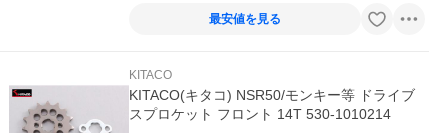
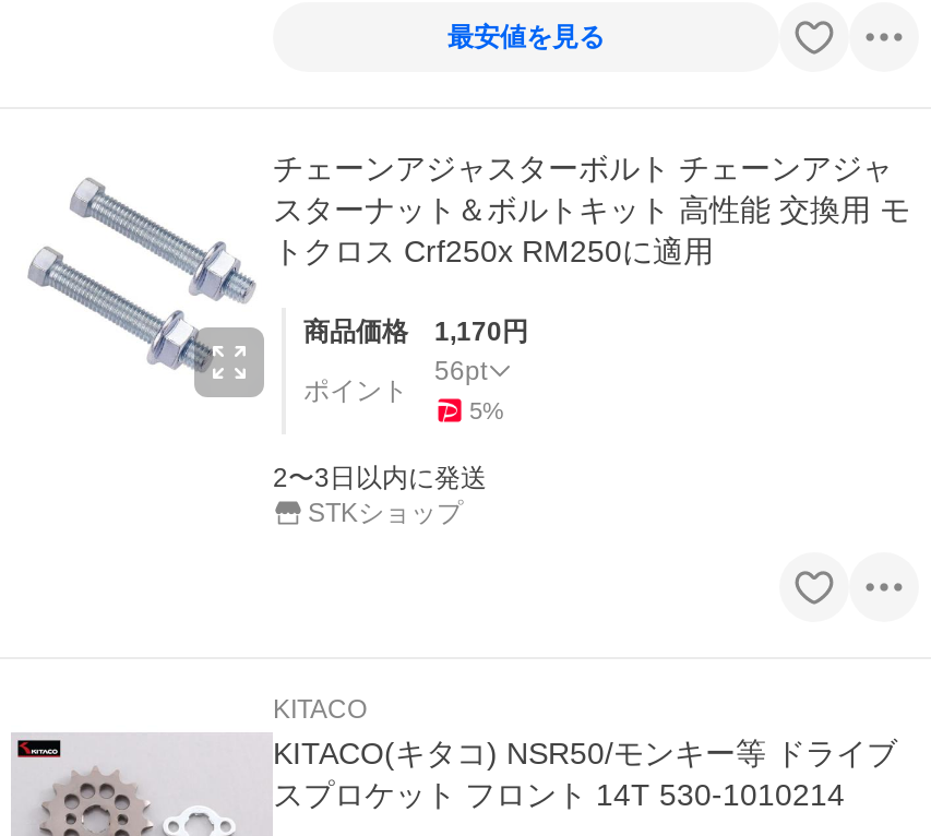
+ [image]
+ チェーンアジャスターボルト チェーンアジャ
+ スターナット＆ボルトキット 高性能 交換用 モ
+ トクロス Crf250x RM250に適用
+ 商品価格
+ 1,170円
+ ポイント

+ 56pt
+ 5%
+ 2〜3日以内に発送
+ STKショップ
